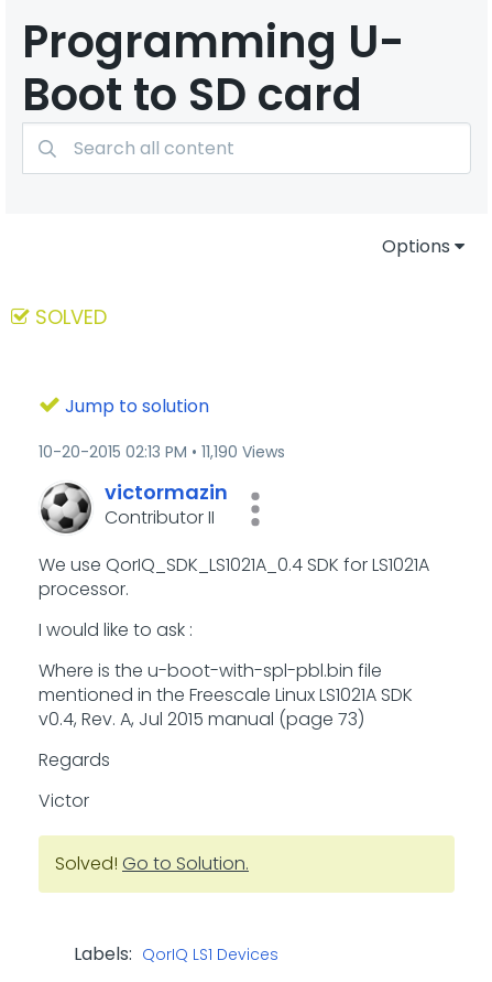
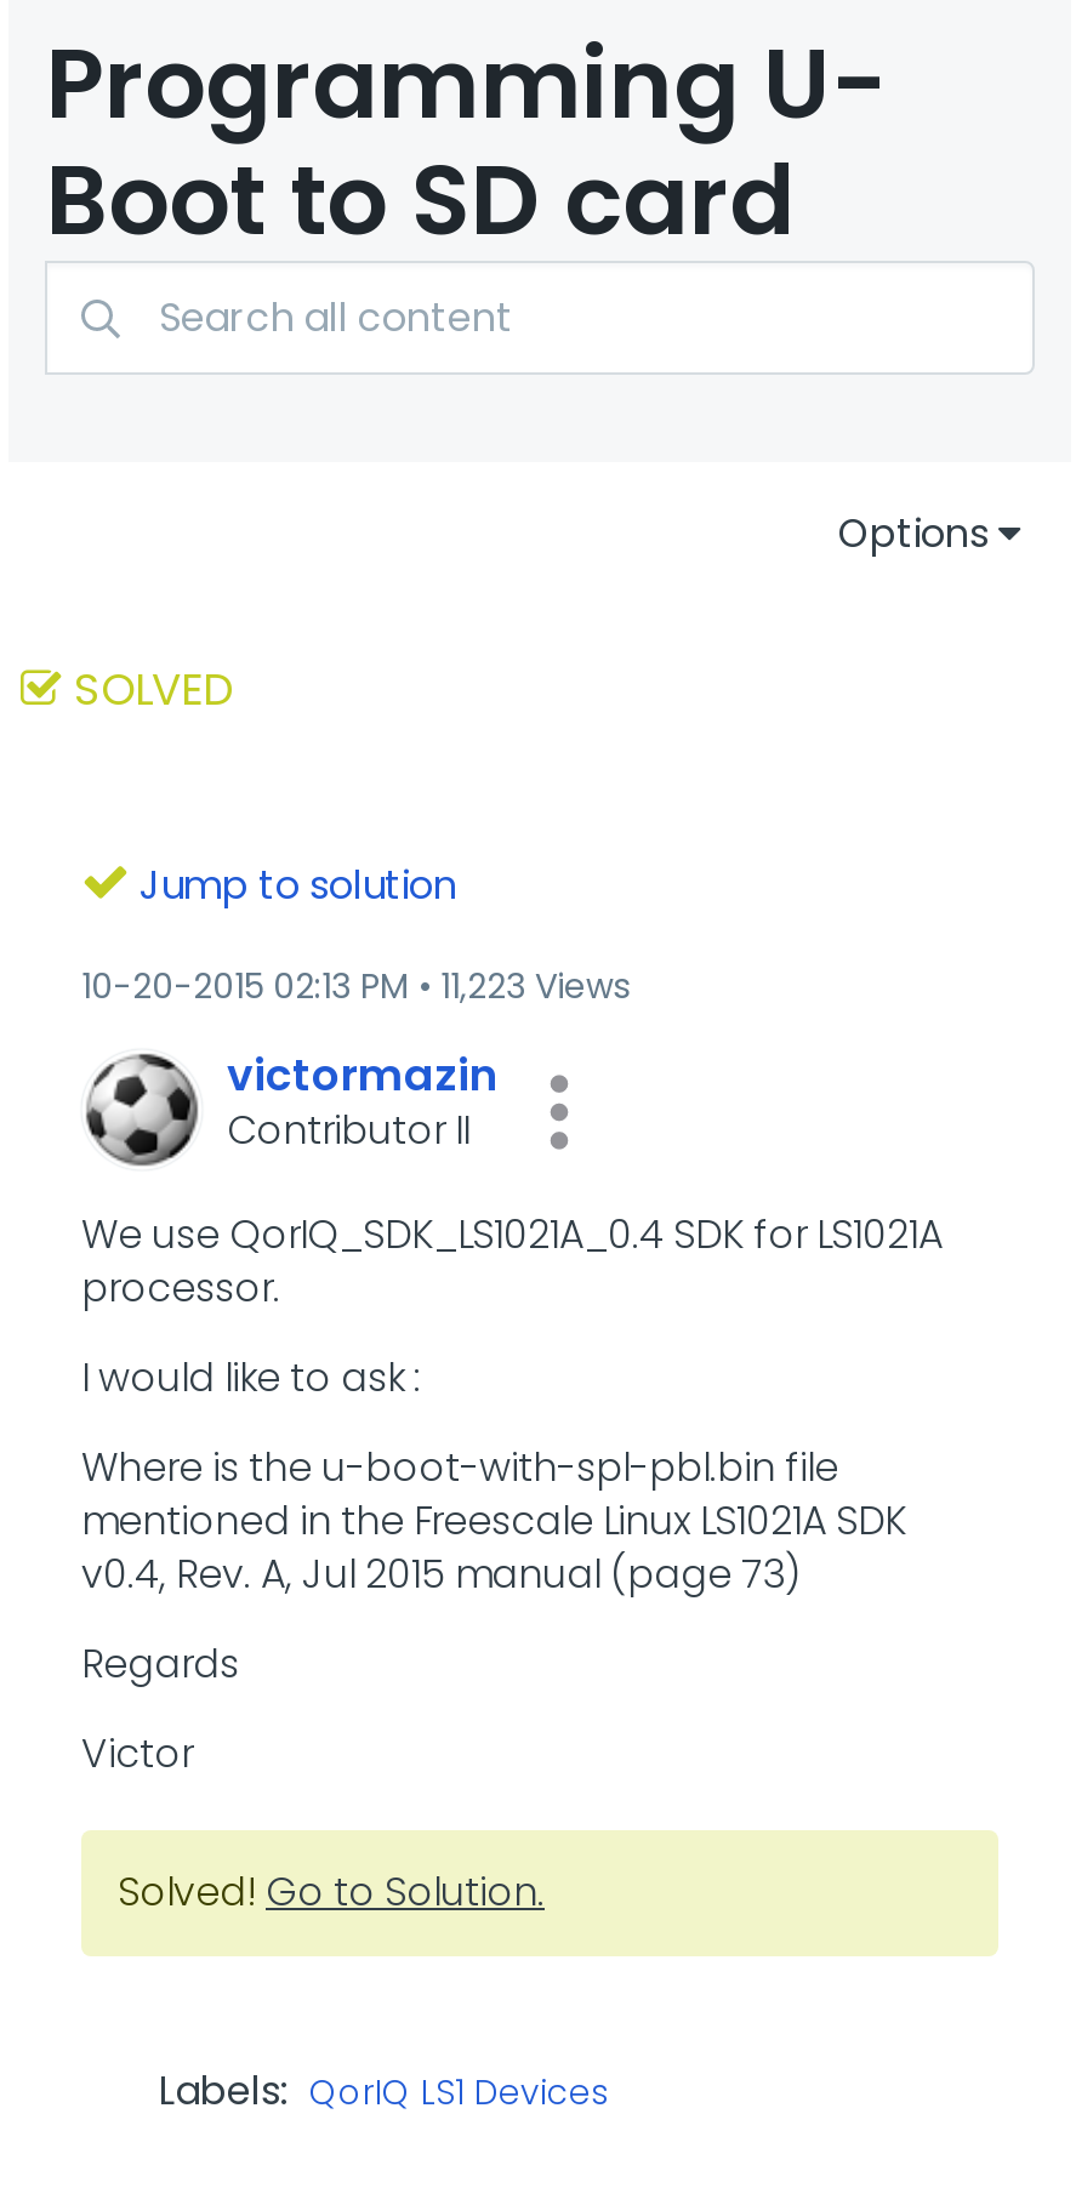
- 10-20-2015 02:13 PM 11,190 Views
+ 10-20-2015 02:13 PM 11,223 Views
